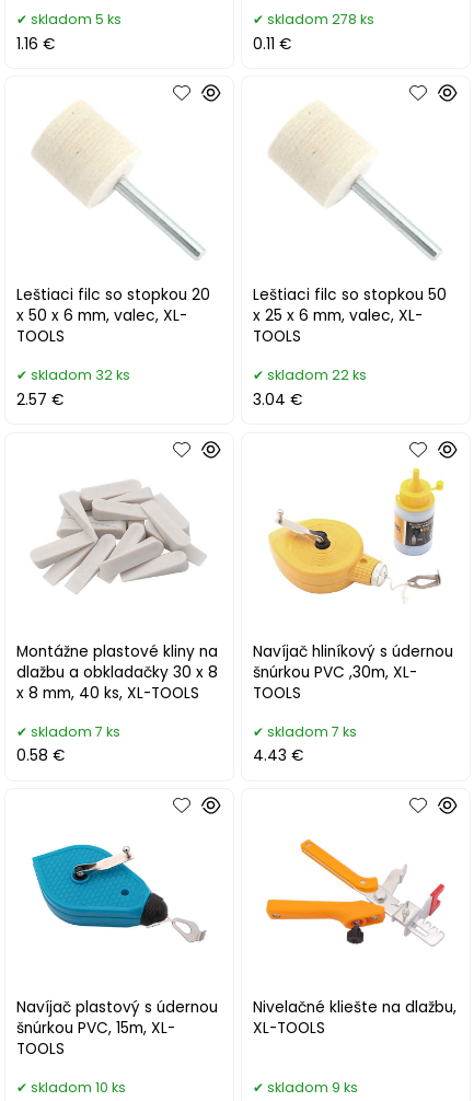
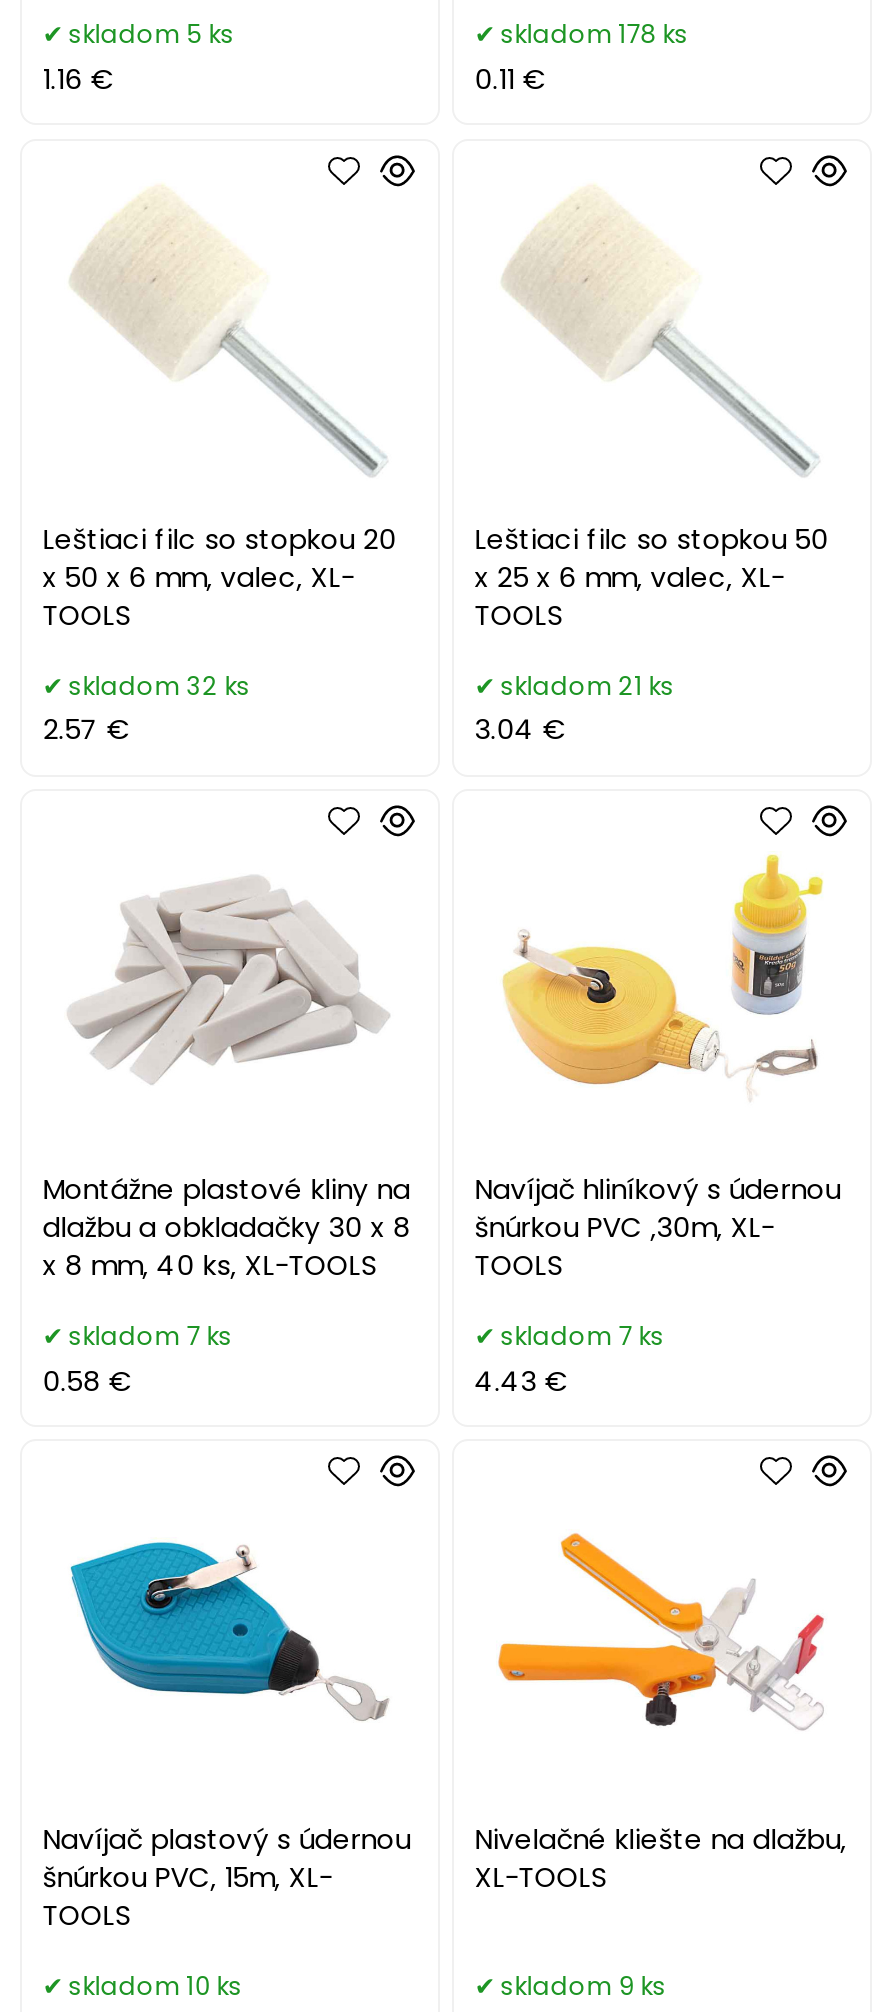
- skladom 278 ks
+ skladom 178 ks

- skladom 22 ks
+ skladom 21 ks
